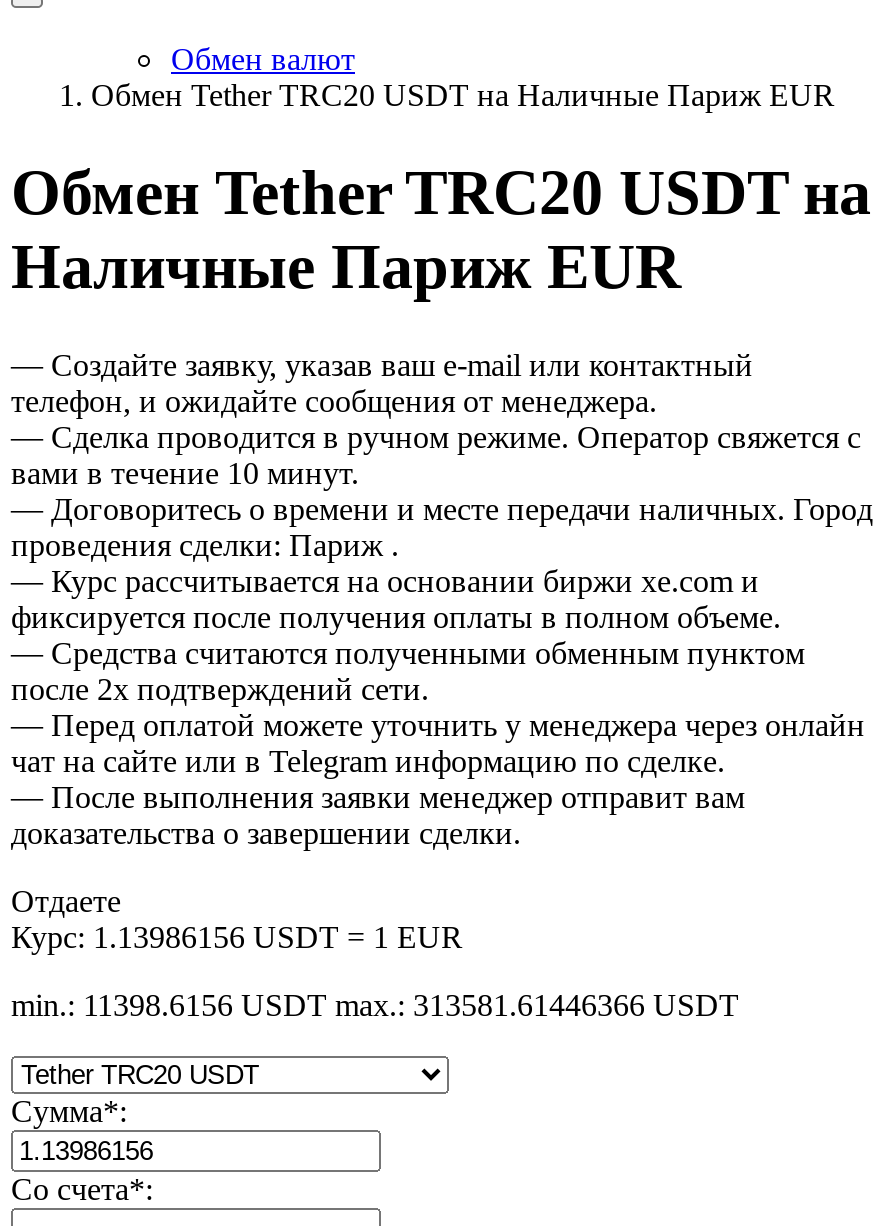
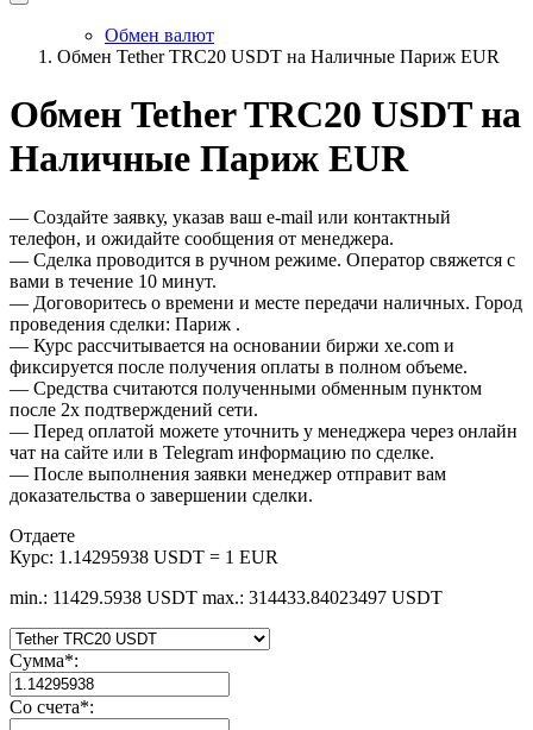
- Курс: 1.13986156 USDT = 1 EUR
+ Курс: 1.14295938 USDT = 1 EUR

- min.: 11398.6156 USDT max.: 313581.61446366 USDT
+ min.: 11429.5938 USDT max.: 314433.84023497 USDT
